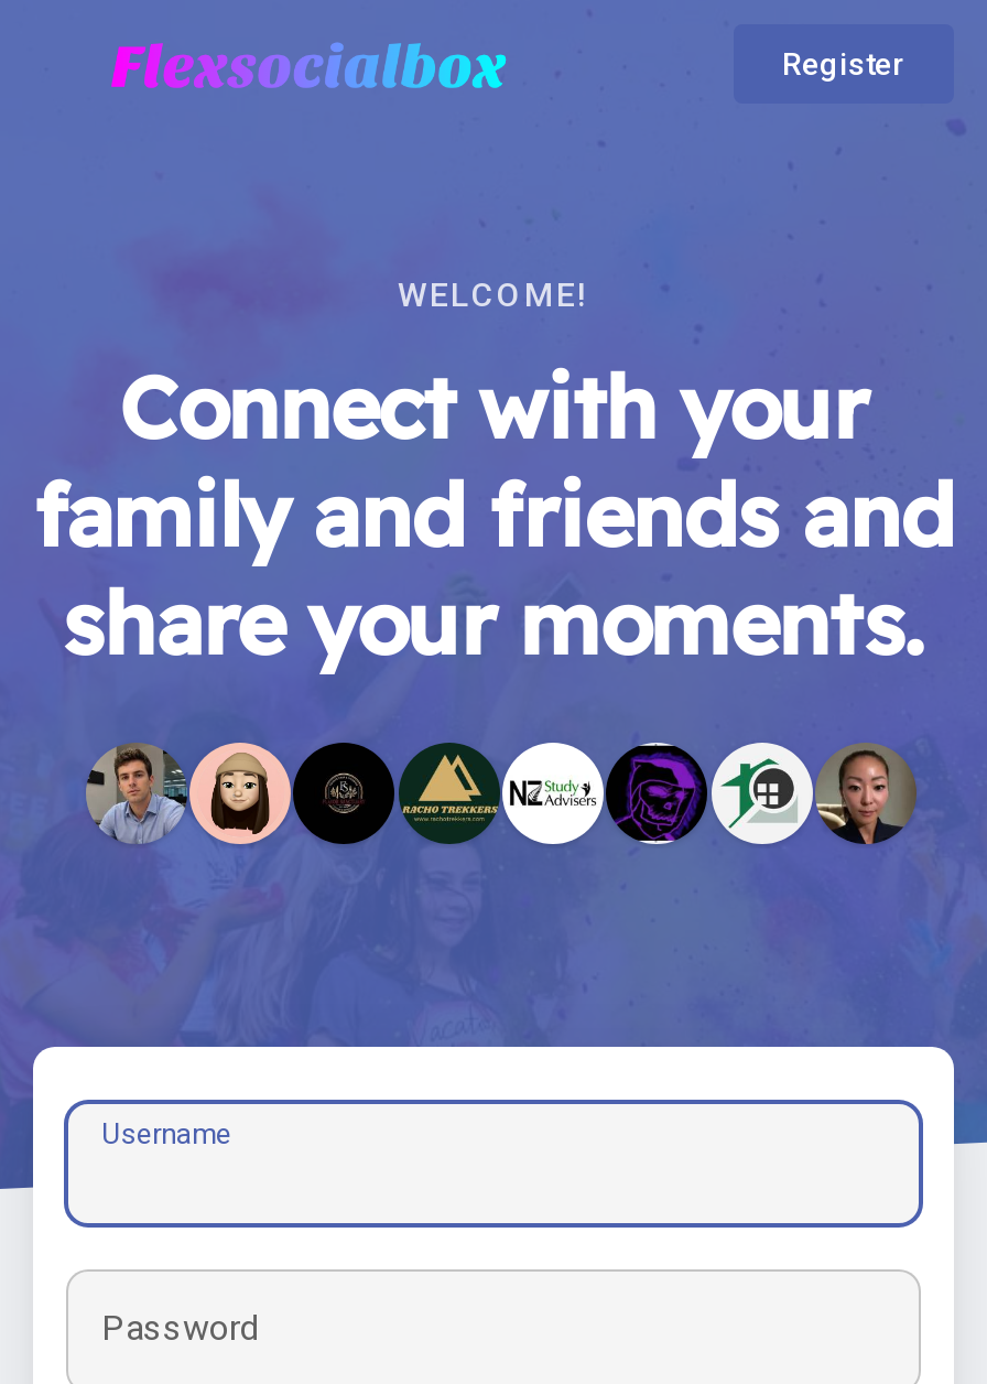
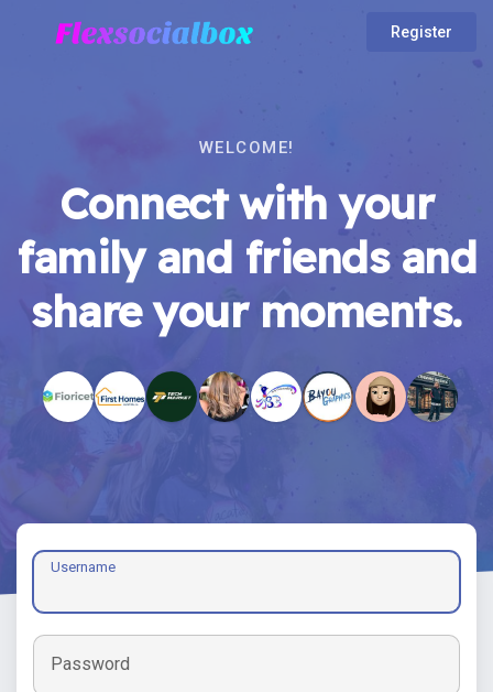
- [image]
+ [image]
